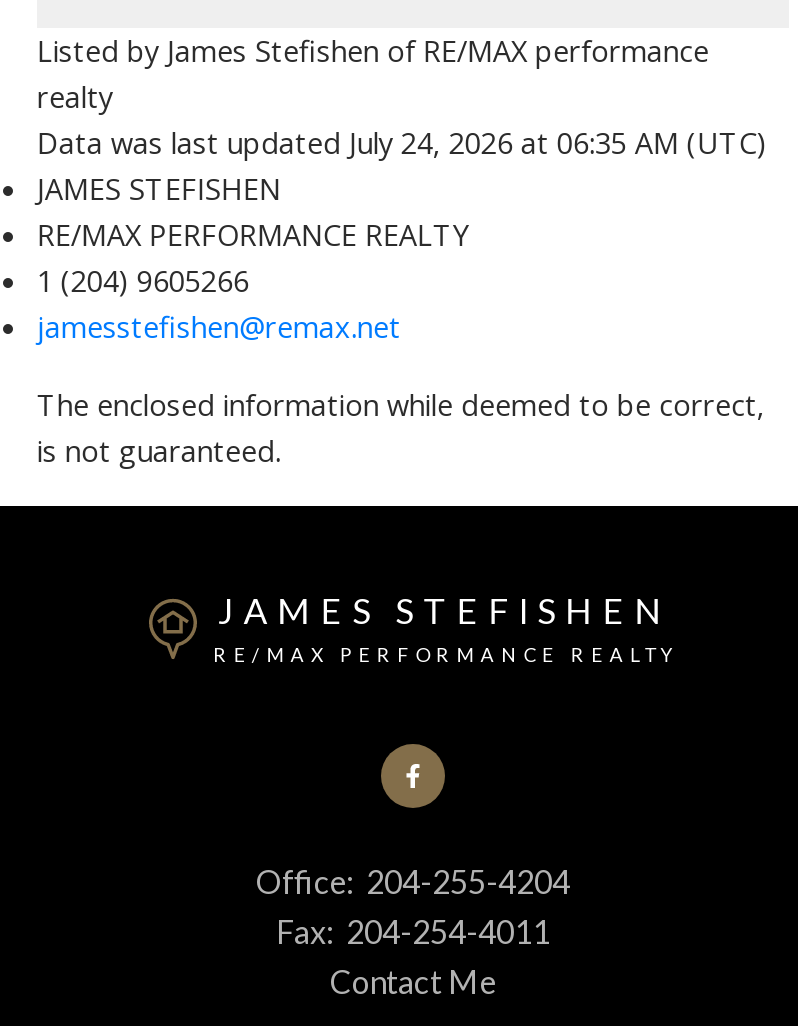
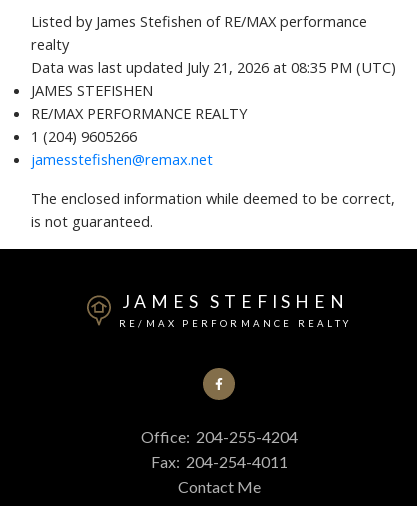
- Data was last updated July 24, 2026 at 06:35 AM (UTC)
+ Data was last updated July 21, 2026 at 08:35 PM (UTC)
